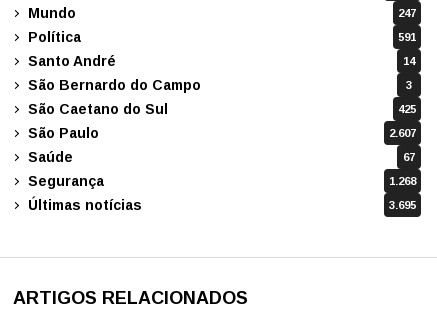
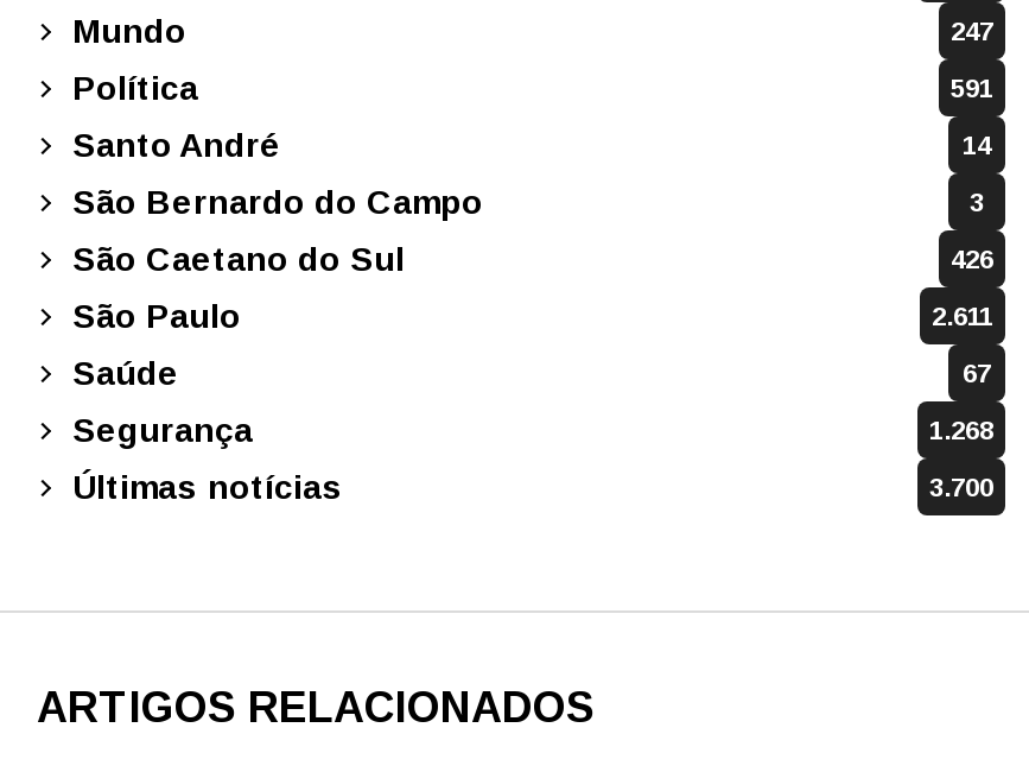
- 425
+ 426

- 2.607
+ 2.611

- 3.695
+ 3.700
